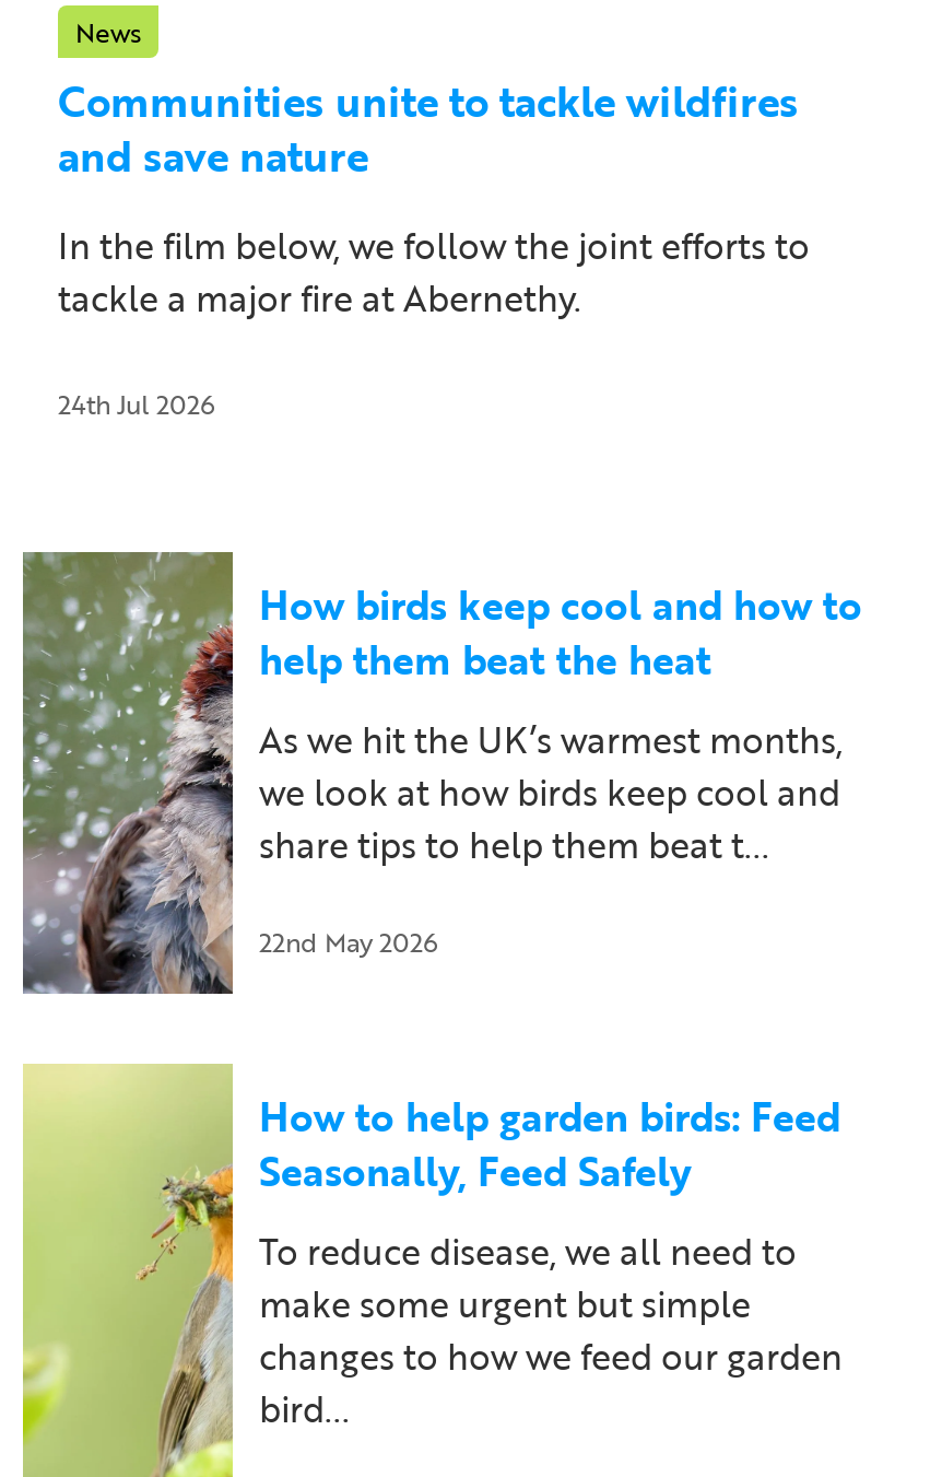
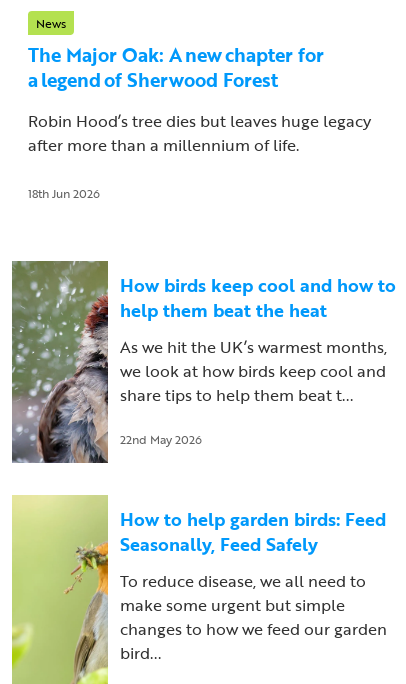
- Communities unite to tackle wildfires
- and save nature
+ The Major Oak: A new chapter for
+ a legend of Sherwood Forest

- In the film below, we follow the joint efforts to
- tackle a major fire at Abernethy.
+ Robin Hood’s tree dies but leaves huge legacy
+ after more than a millennium of life.

- 24th Jul 2026
+ 18th Jun 2026
